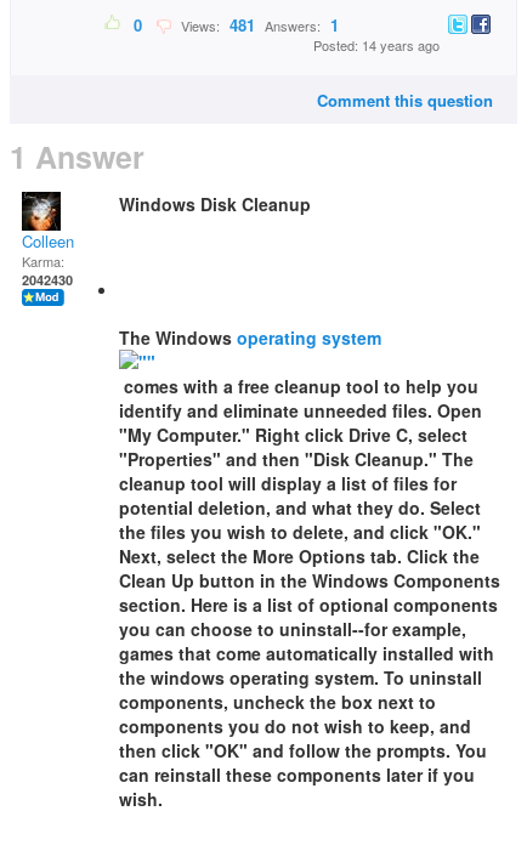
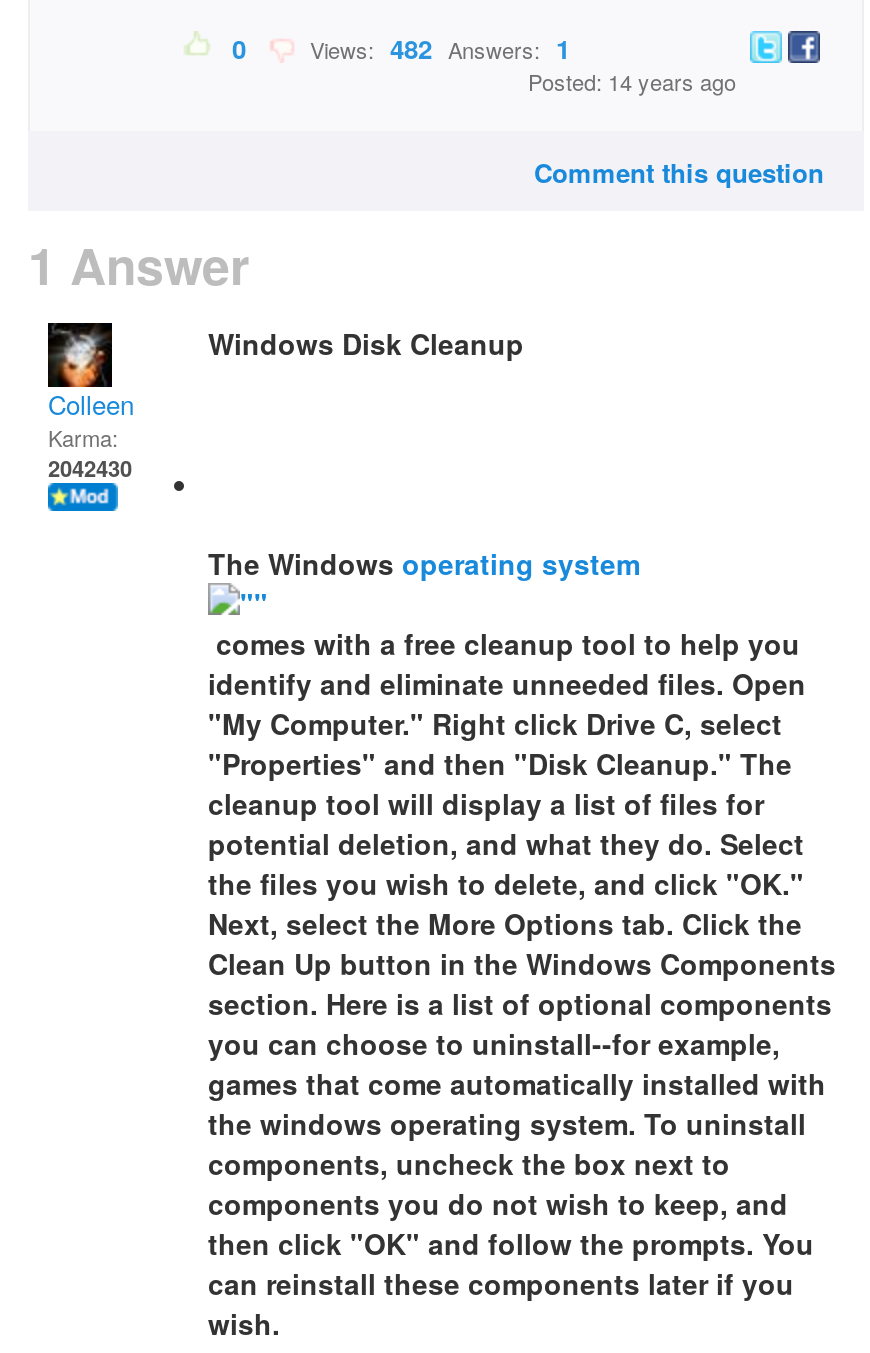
- Views: 481 Answers: 1
+ Views: 482 Answers: 1
